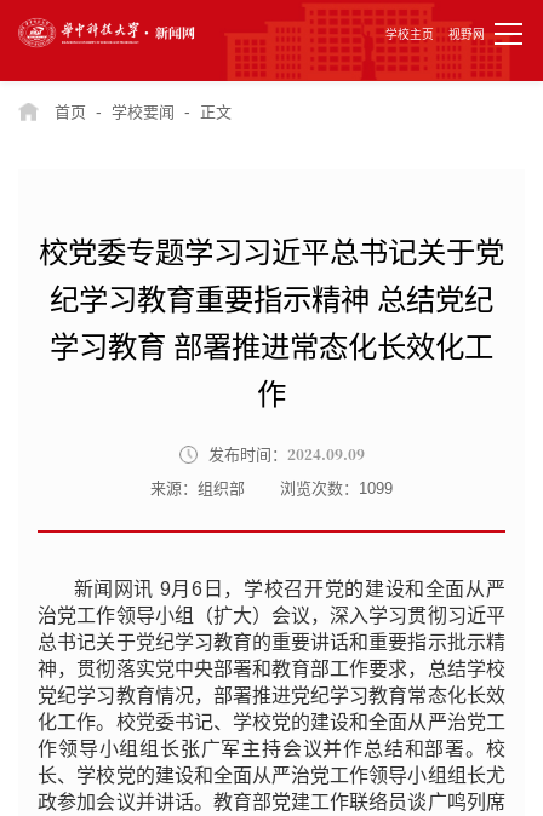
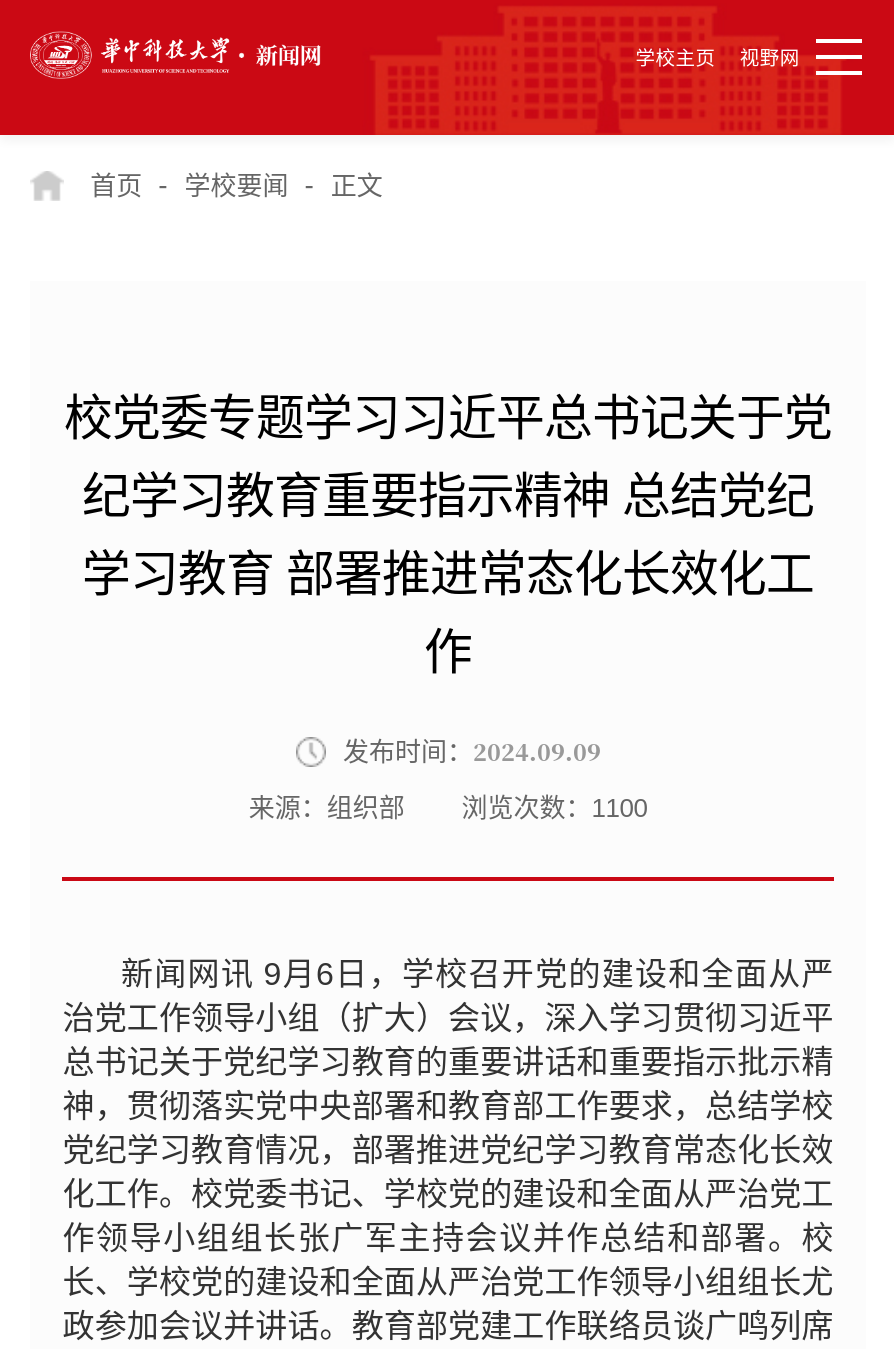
- 来源：组织部 浏览次数：1099
+ 来源：组织部 浏览次数：1100
